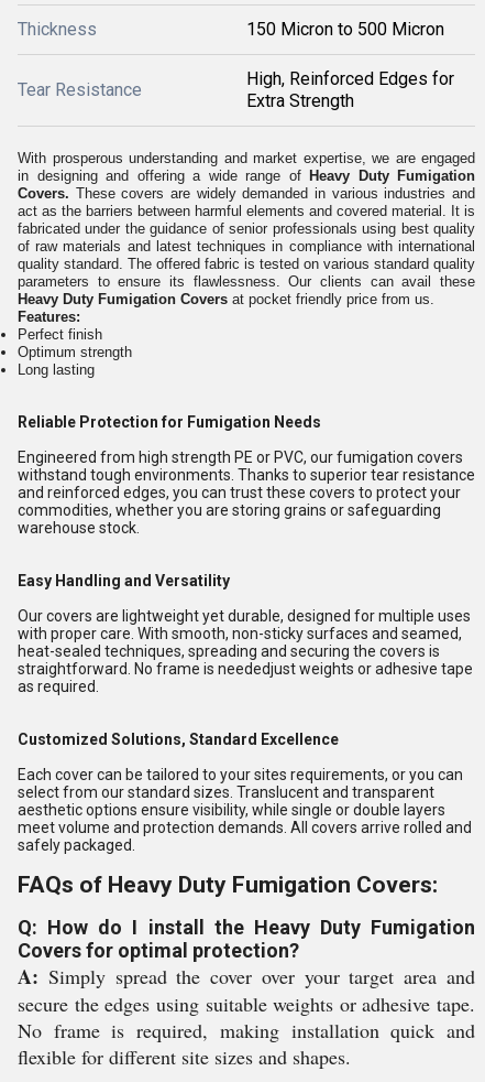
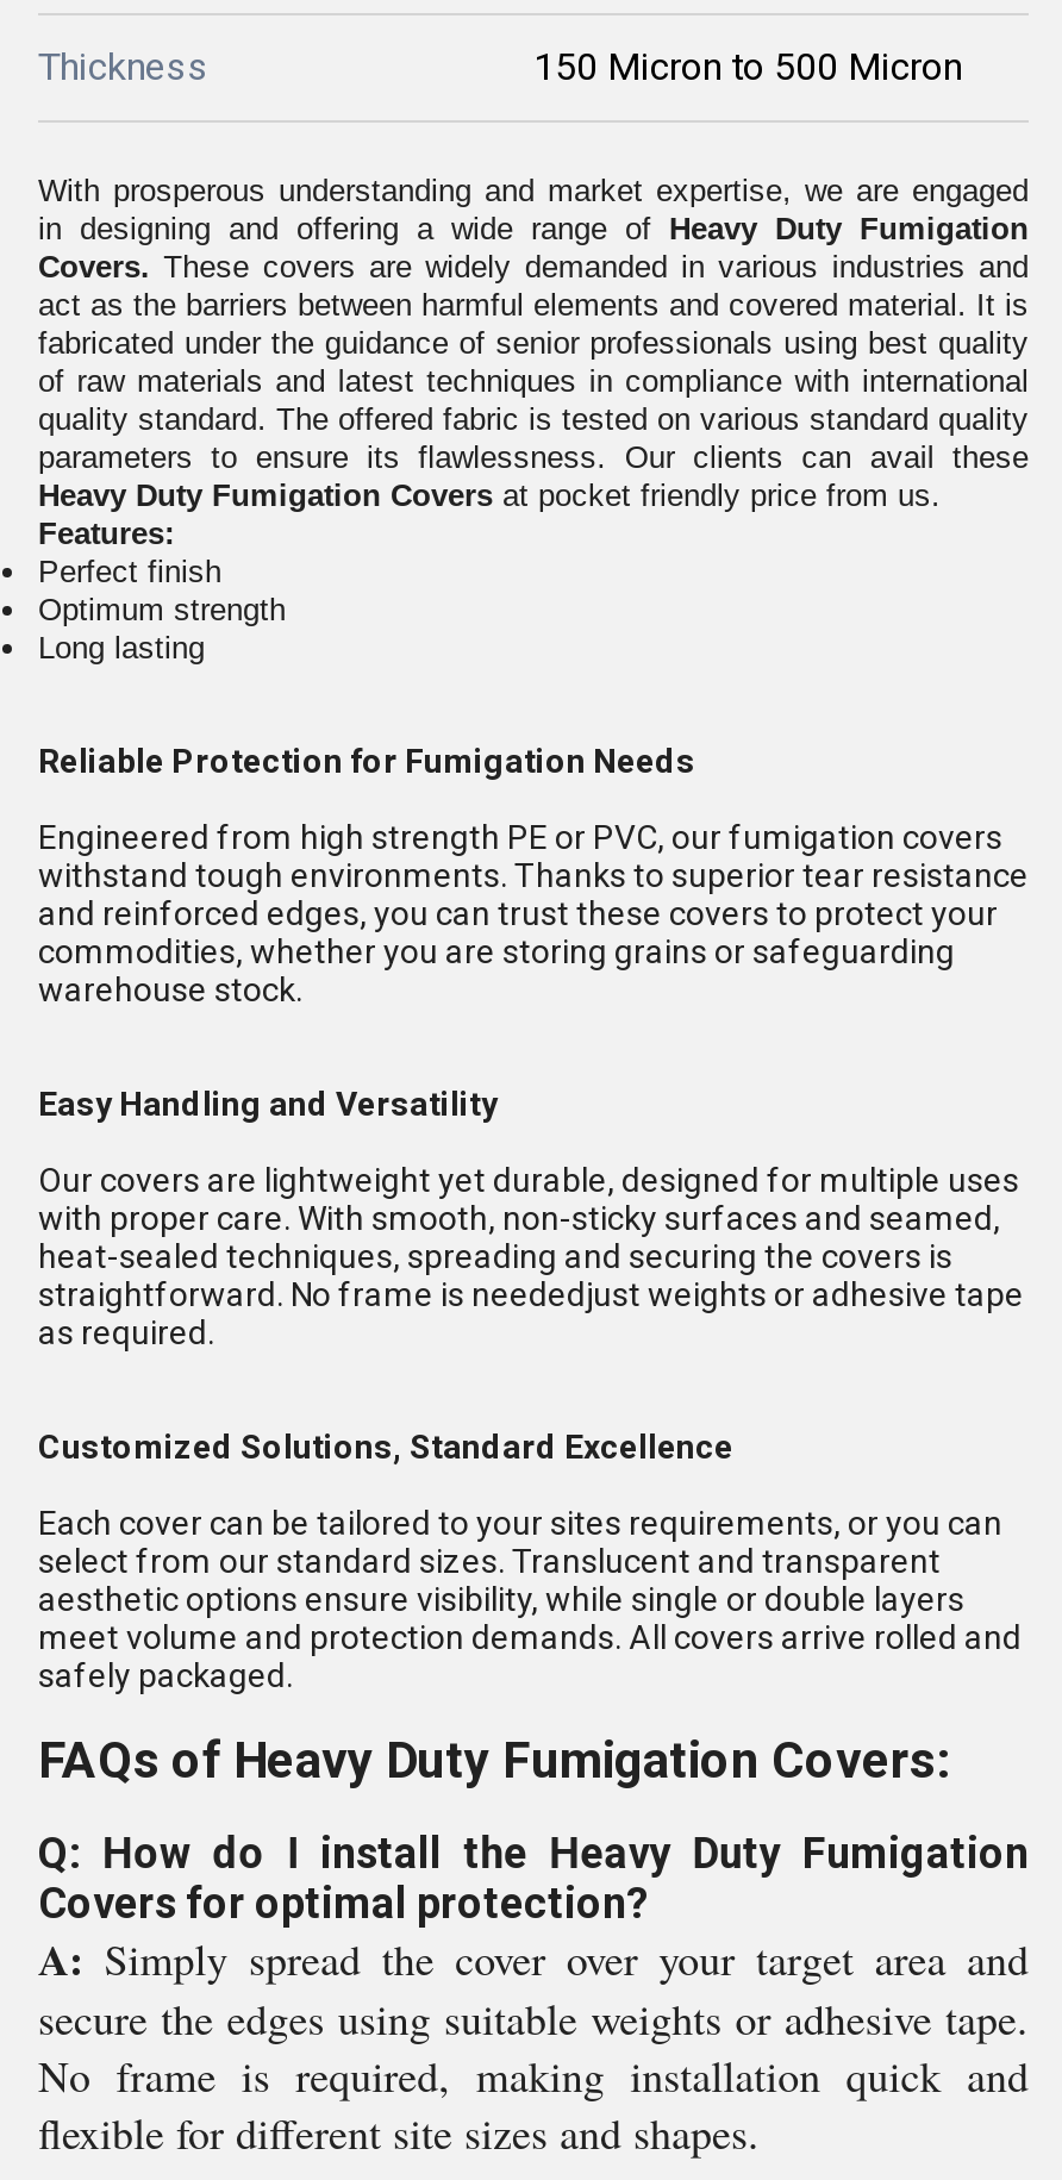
- High, Reinforced Edges for
- Extra Strength

- Tear Resistance
